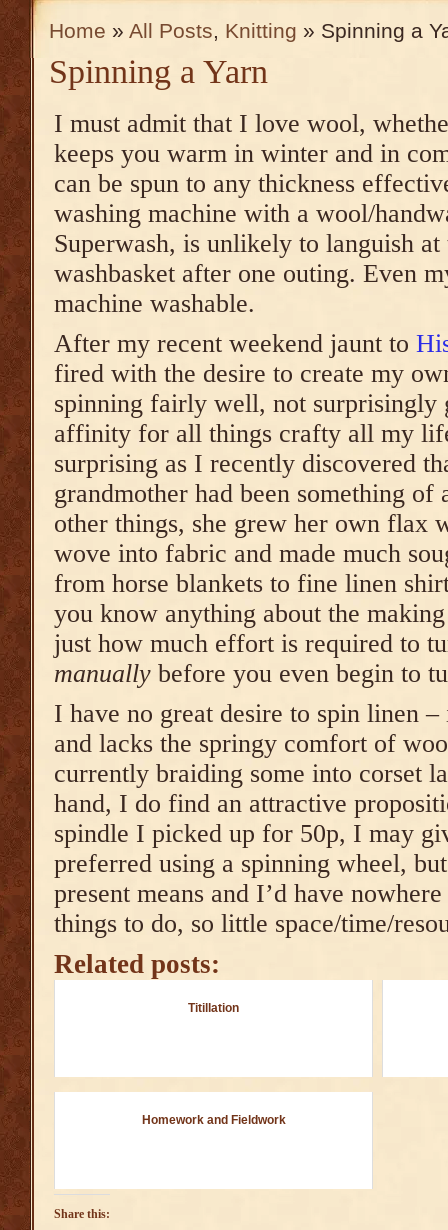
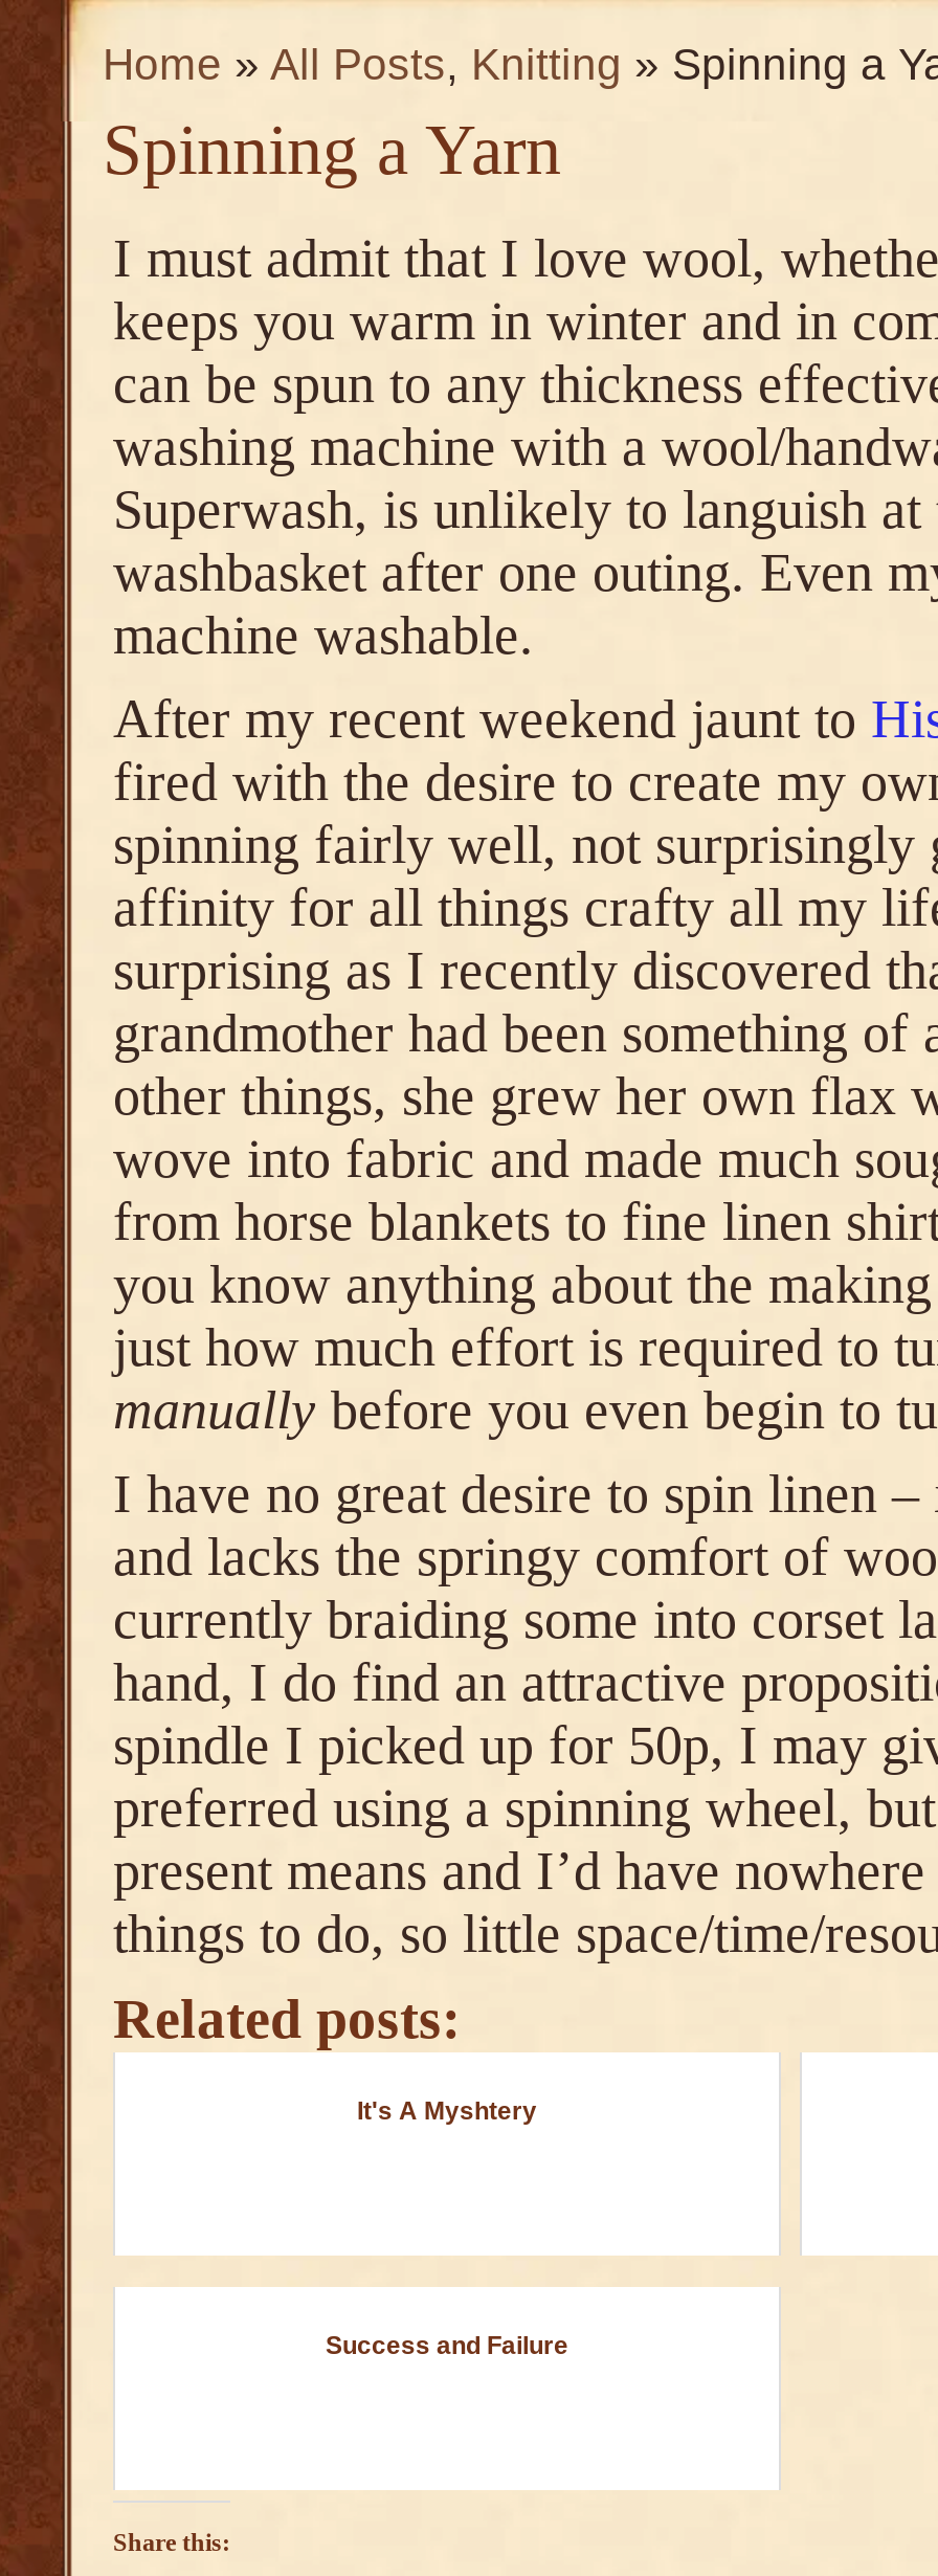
- Titillation
+ It's A Myshtery

- Homework and Fieldwork
+ Success and Failure
